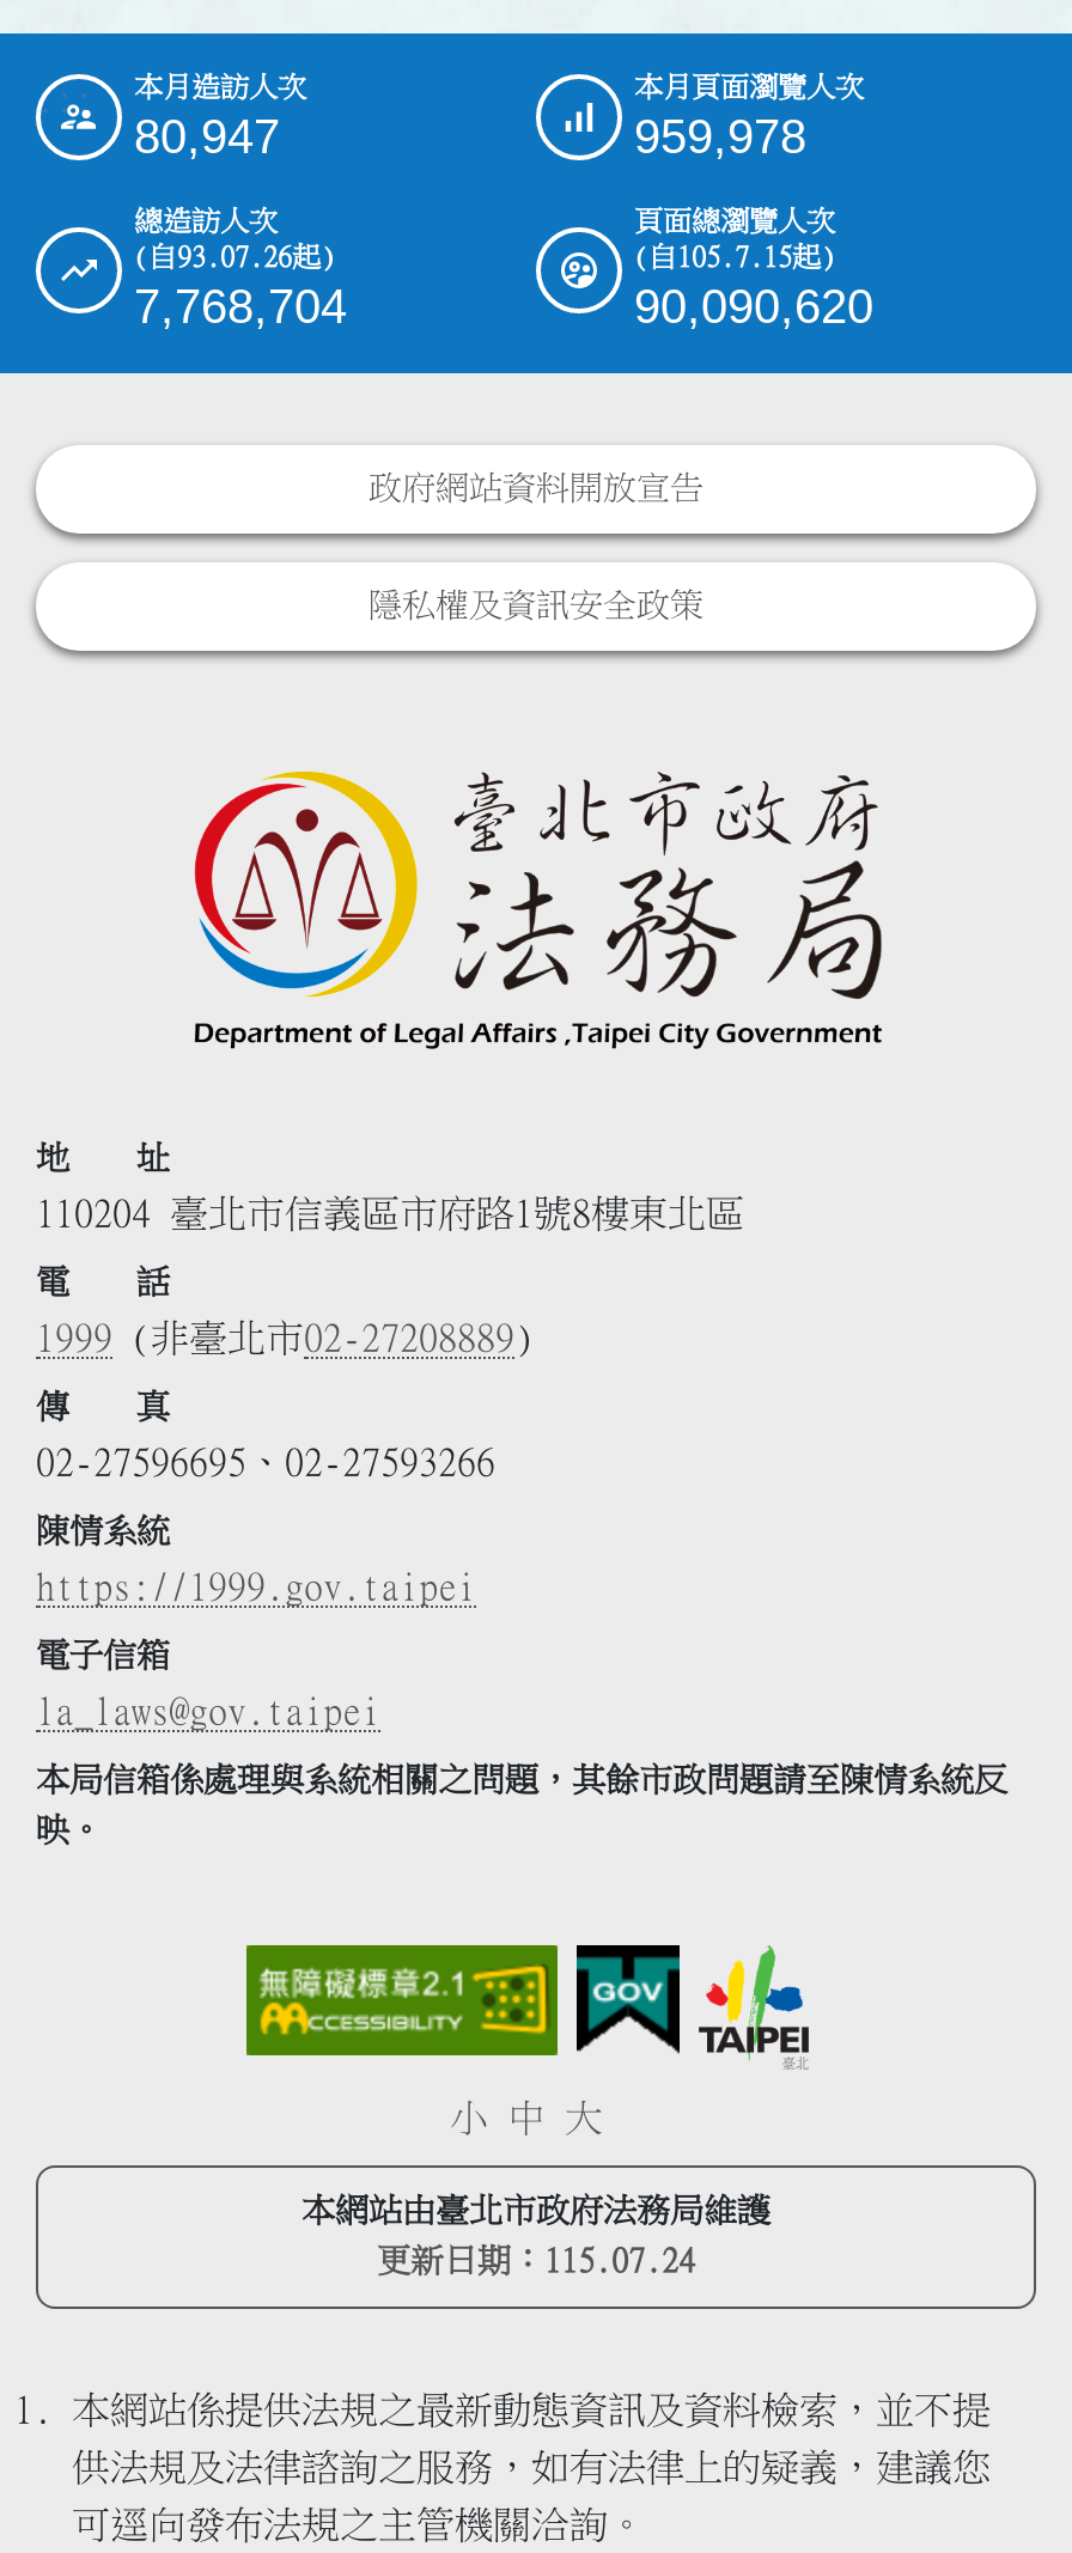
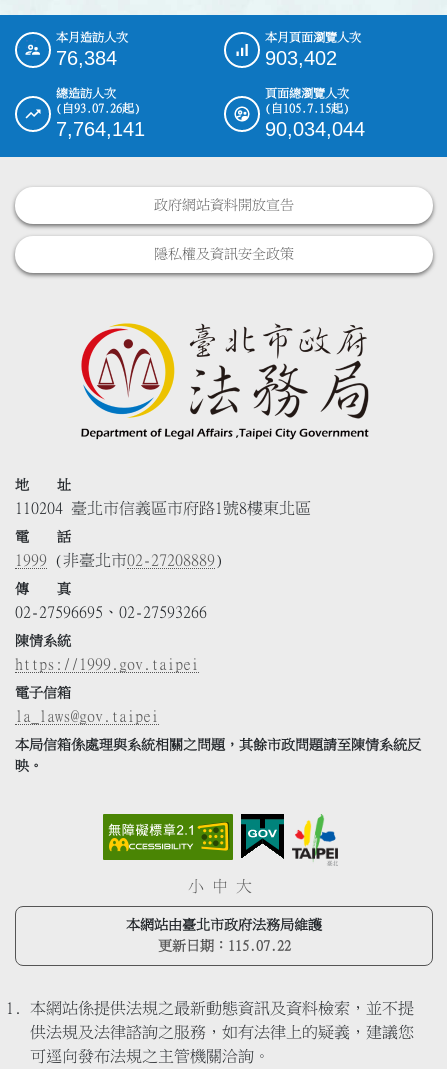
- 80,947
+ 76,384

- 959,978
+ 903,402

- 7,768,704
+ 7,764,141

- 90,090,620
+ 90,034,044

- 更新日期：115.07.24
+ 更新日期：115.07.22
